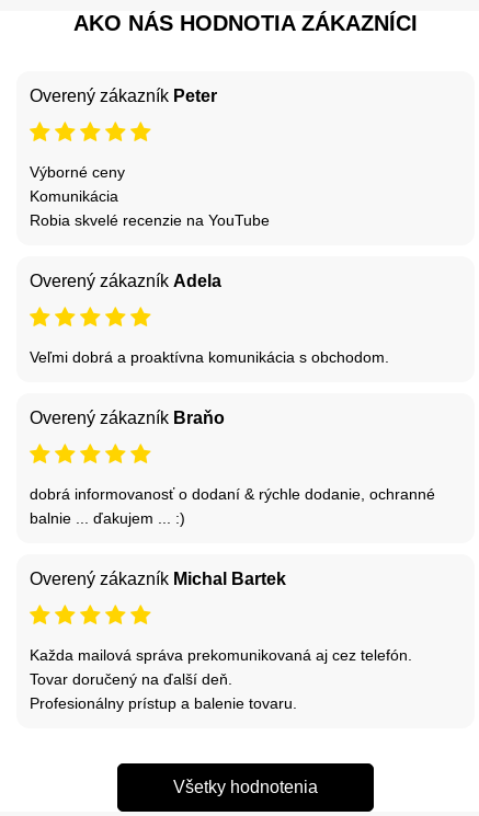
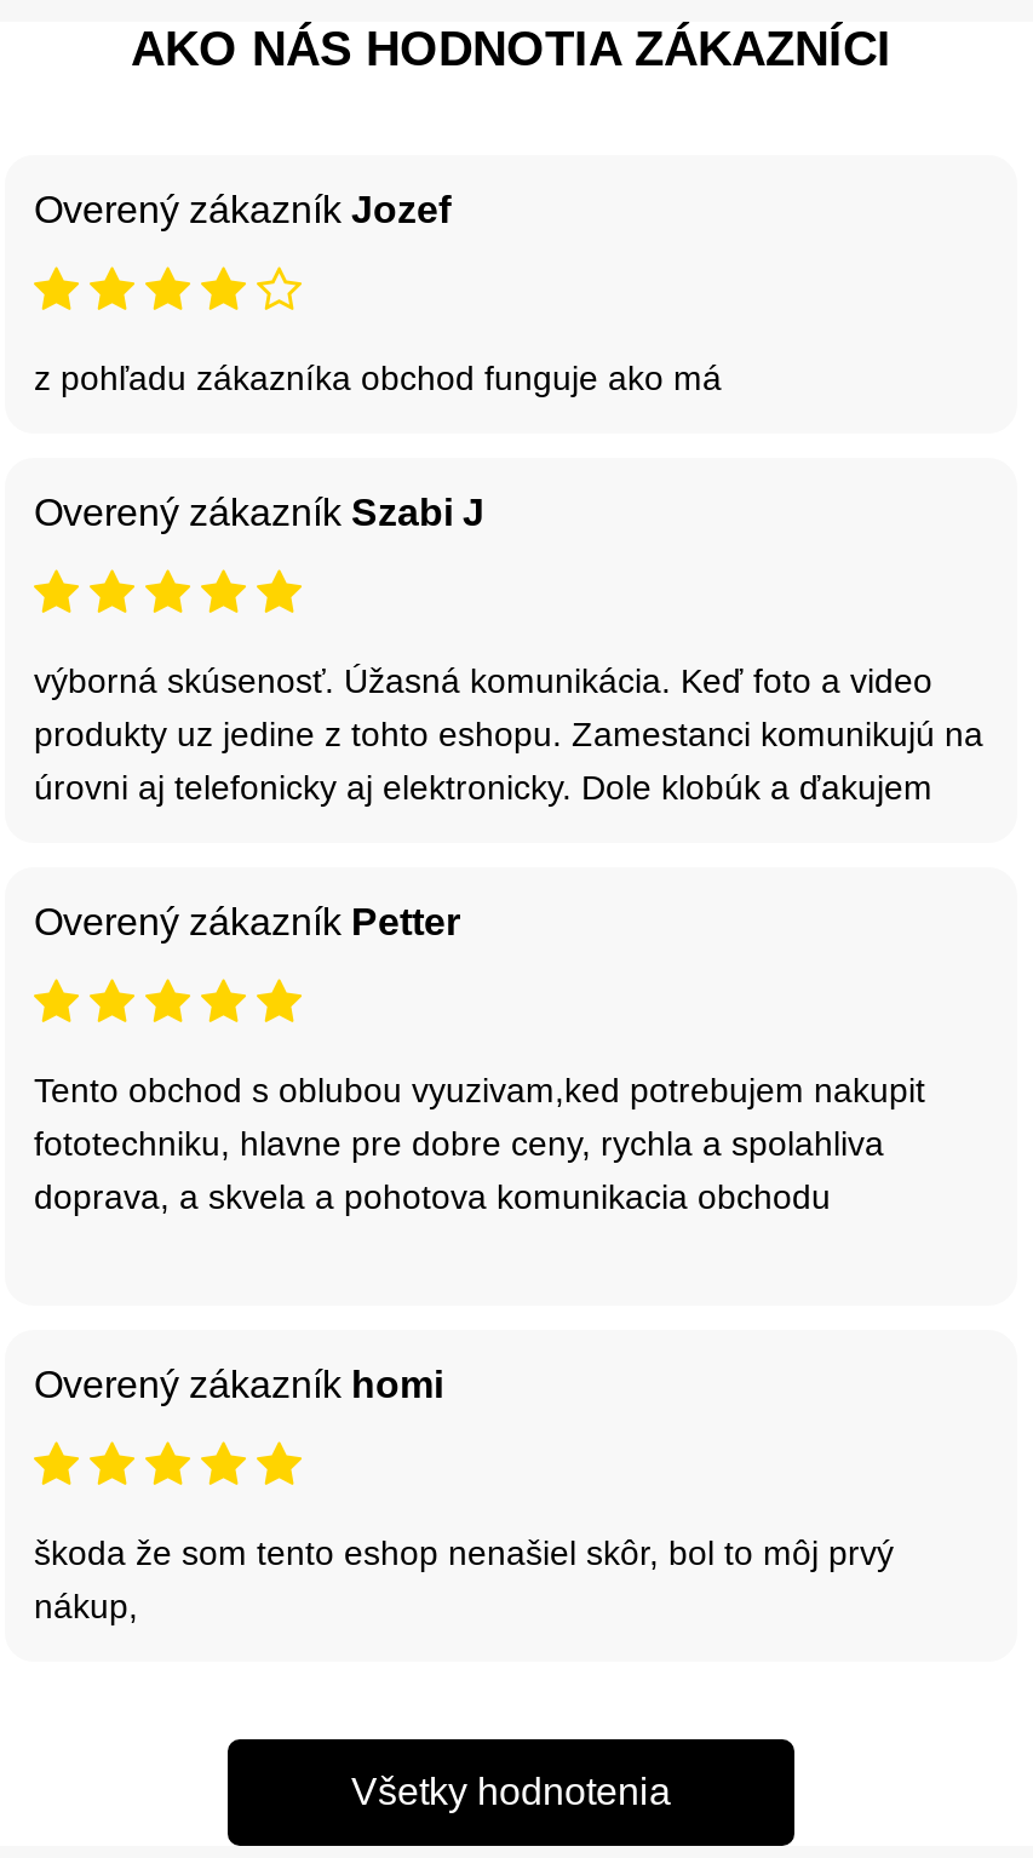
- Overený zákazník Peter
+ Overený zákazník Jozef

- Výborné ceny
- Komunikácia
- Robia skvelé recenzie na YouTube
+ z pohľadu zákazníka obchod funguje ako má

- Overený zákazník Adela
+ Overený zákazník Szabi J

- Veľmi dobrá a proaktívna komunikácia s obchodom.
+ výborná skúsenosť. Úžasná komunikácia. Keď foto a video
+ produkty uz jedine z tohto eshopu. Zamestanci komunikujú na
+ úrovni aj telefonicky aj elektronicky. Dole klobúk a ďakujem

- Overený zákazník Braňo
+ Overený zákazník Petter

- dobrá informovanosť o dodaní & rýchle dodanie, ochranné
- balnie ... ďakujem ... :)
+ Tento obchod s oblubou vyuzivam,ked potrebujem nakupit
+ fototechniku, hlavne pre dobre ceny, rychla a spolahliva
+ doprava, a skvela a pohotova komunikacia obchodu

- Overený zákazník Michal Bartek
+ Overený zákazník homi

- Každa mailová správa prekomunikovaná aj cez telefón.
- Tovar doručený na ďalší deň.
- Profesionálny prístup a balenie tovaru.
+ škoda že som tento eshop nenašiel skôr, bol to môj prvý
+ nákup,
